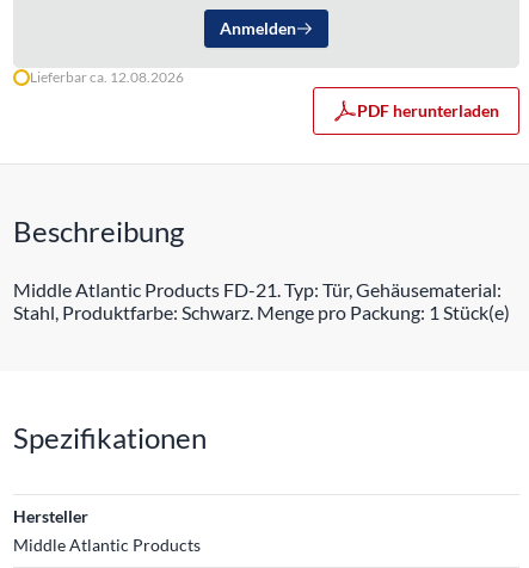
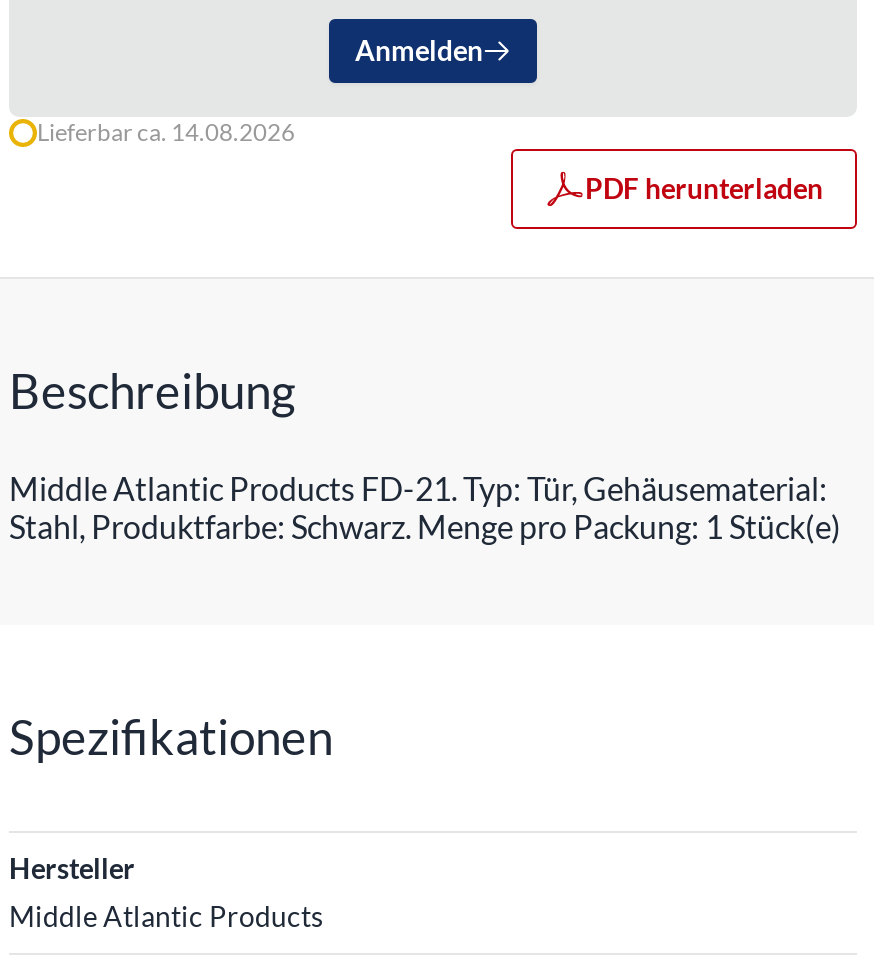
- Lieferbar ca. 12.08.2026
+ Lieferbar ca. 14.08.2026
